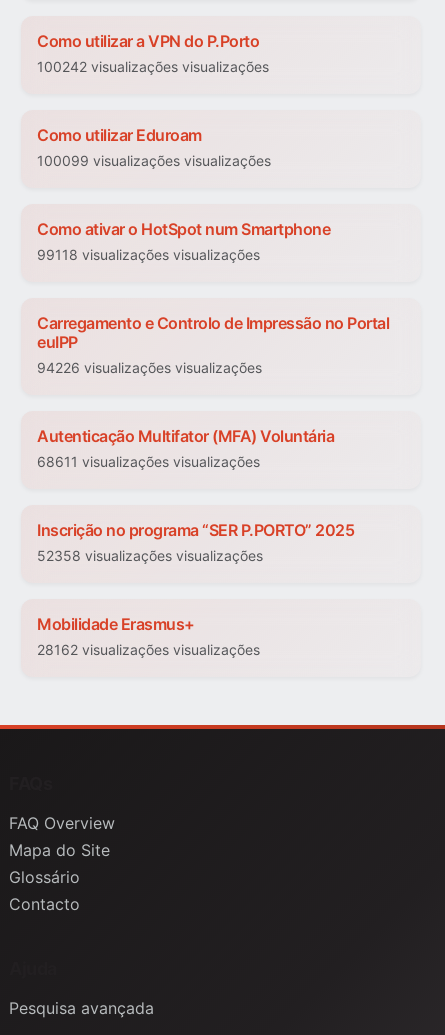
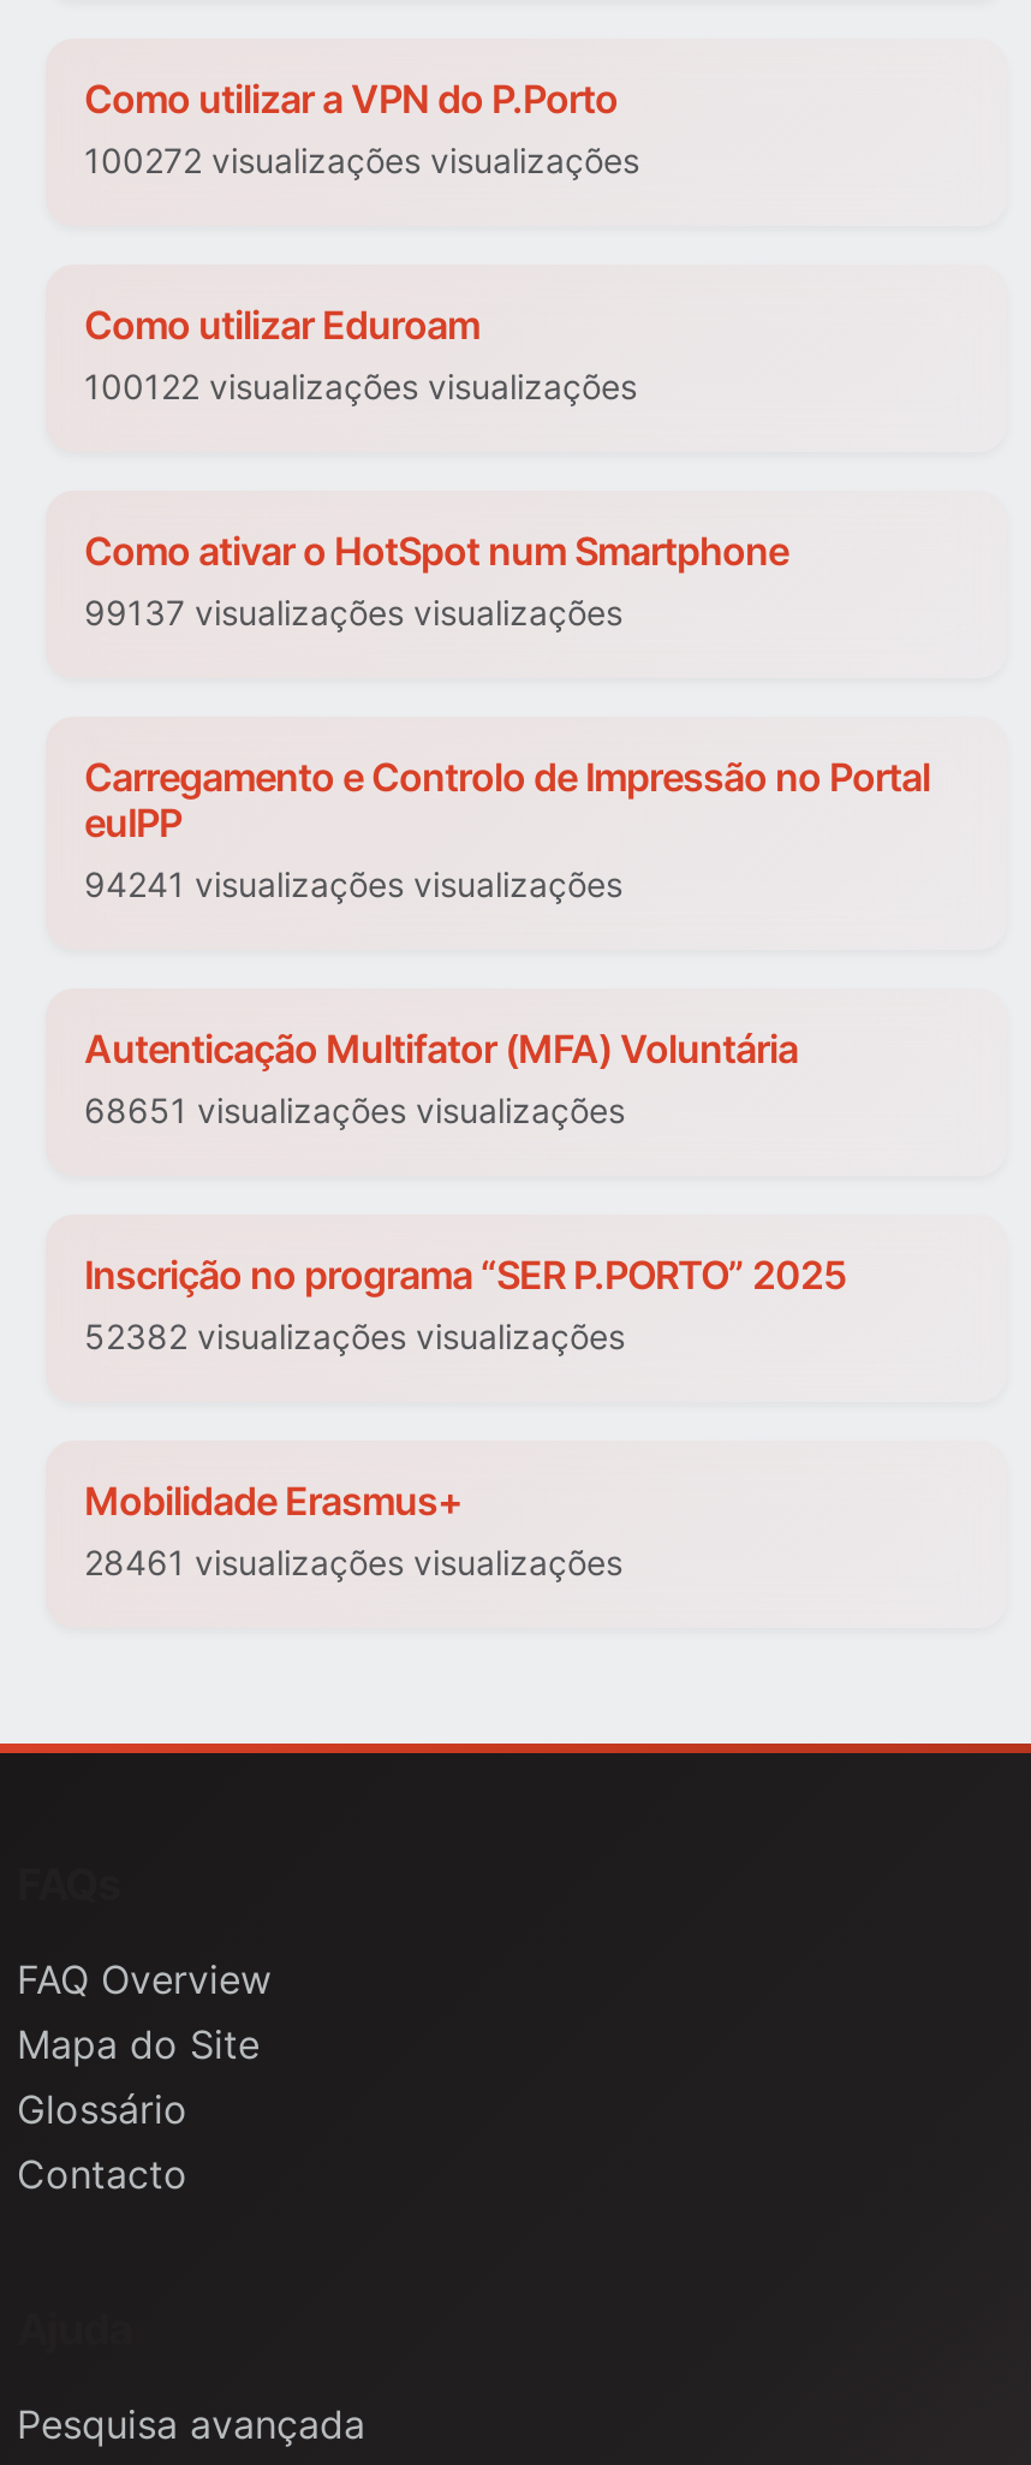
- 100242 visualizações visualizações
+ 100272 visualizações visualizações

- 100099 visualizações visualizações
+ 100122 visualizações visualizações

- 99118 visualizações visualizações
+ 99137 visualizações visualizações

- 94226 visualizações visualizações
+ 94241 visualizações visualizações

- 68611 visualizações visualizações
+ 68651 visualizações visualizações

- 52358 visualizações visualizações
+ 52382 visualizações visualizações

- 28162 visualizações visualizações
+ 28461 visualizações visualizações
